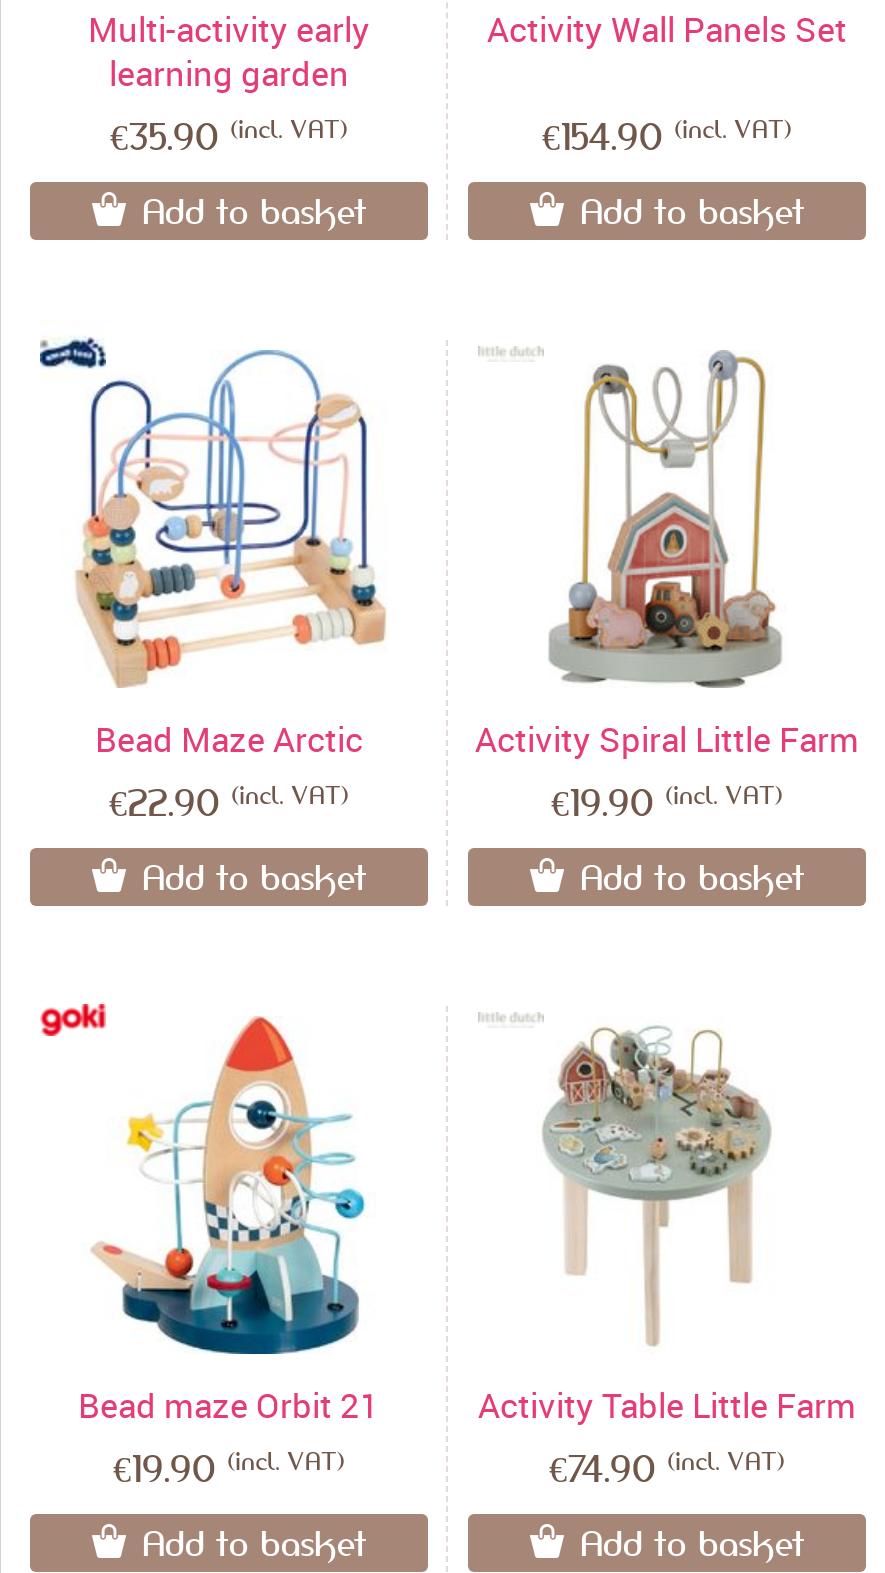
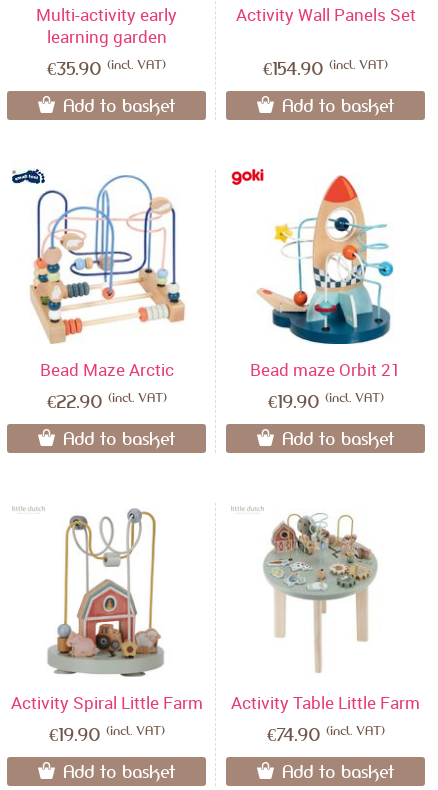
moved down: [image] | Activity Spiral Little Farm

moved up: [image] | Bead maze Orbit 21
